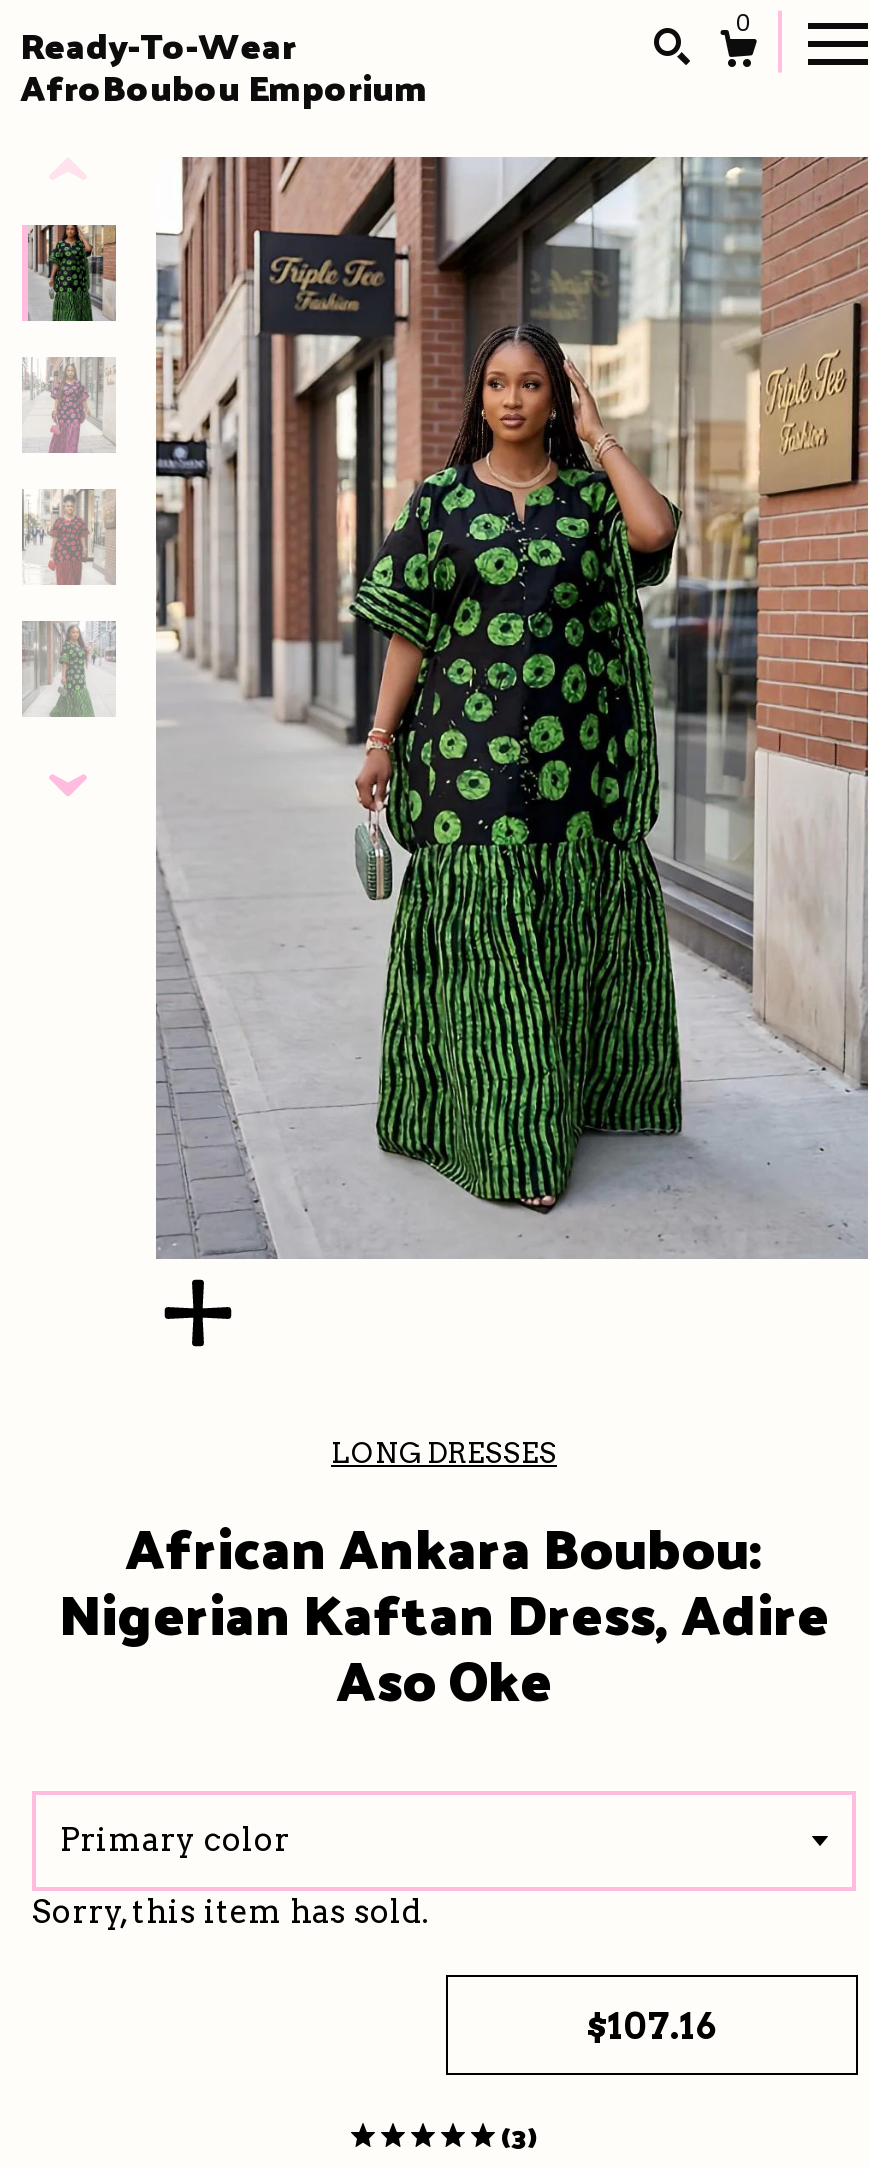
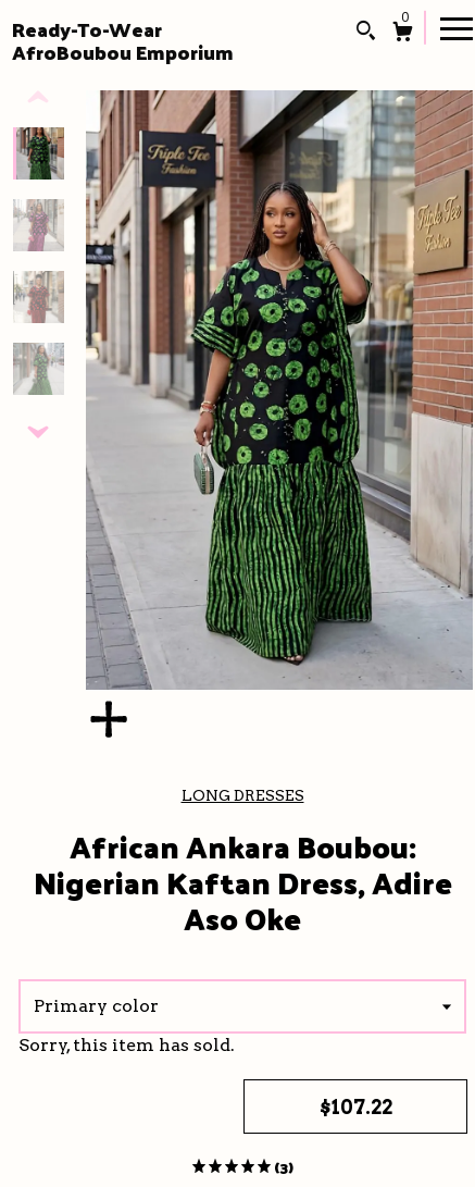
- $107.16
+ $107.22
